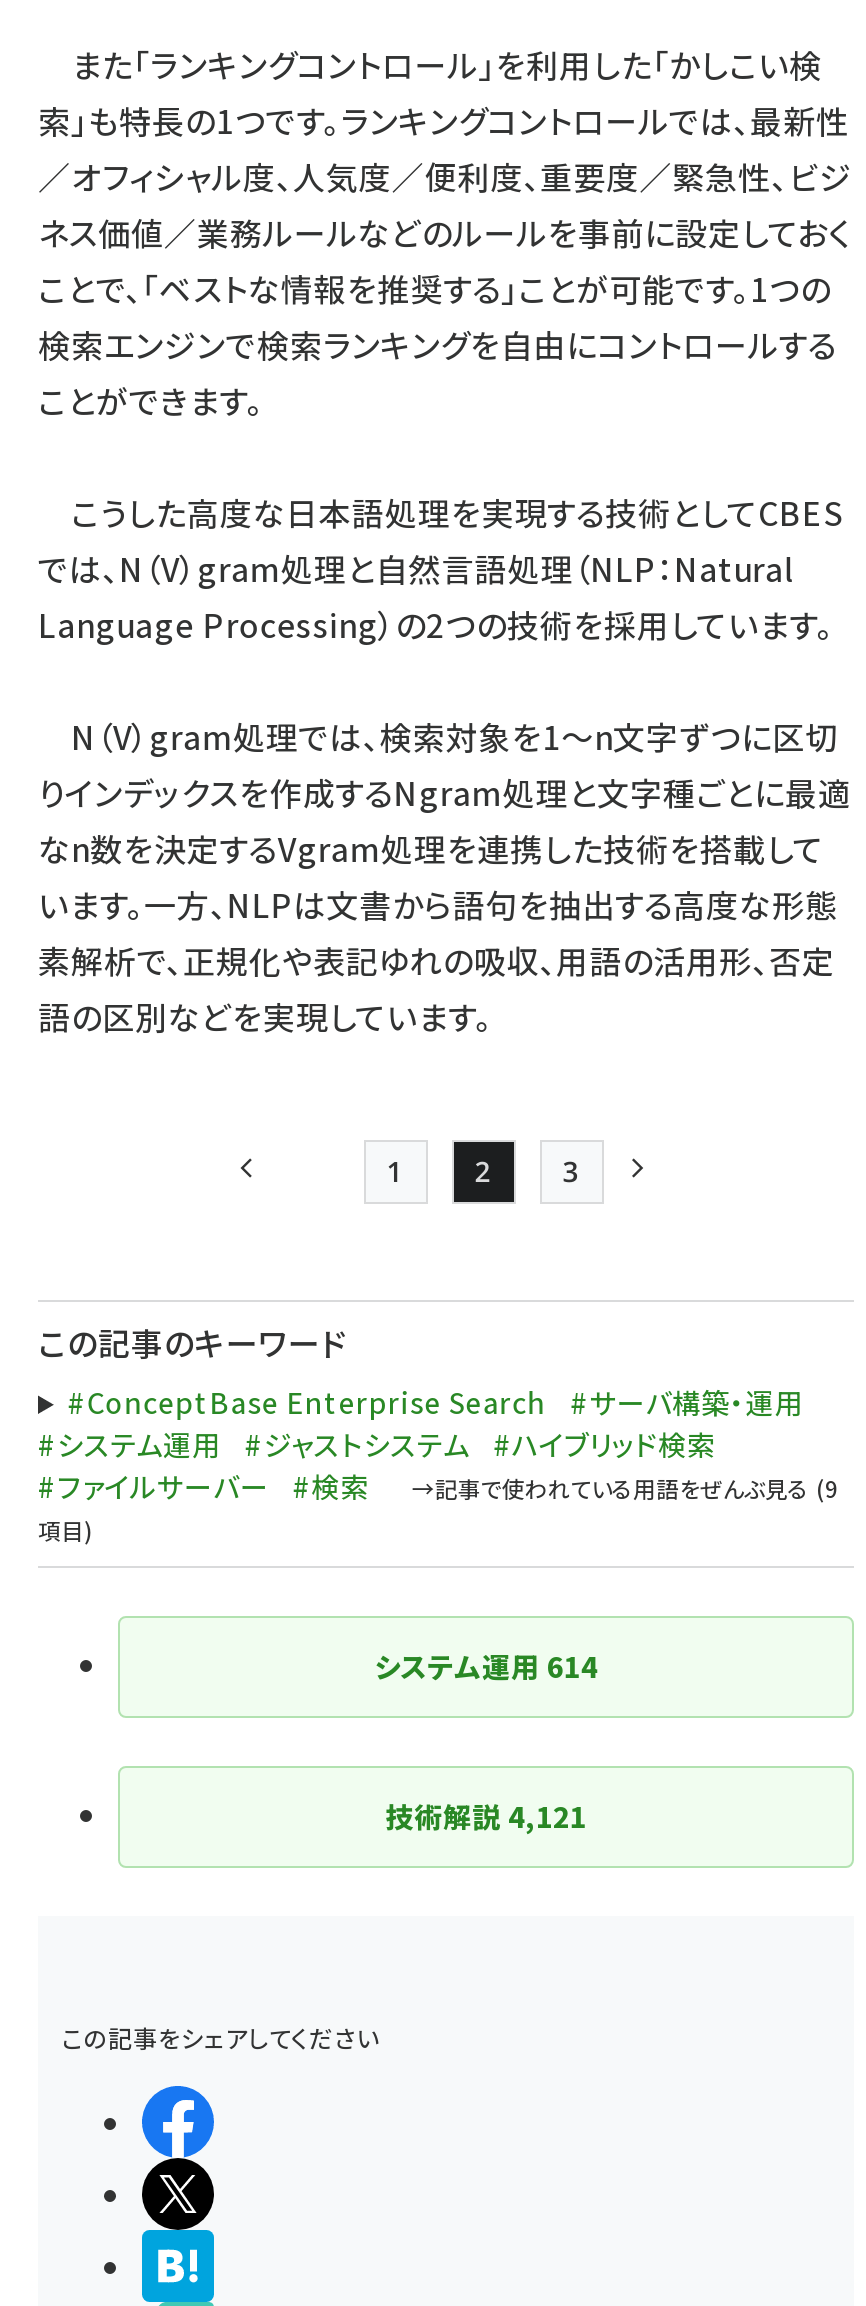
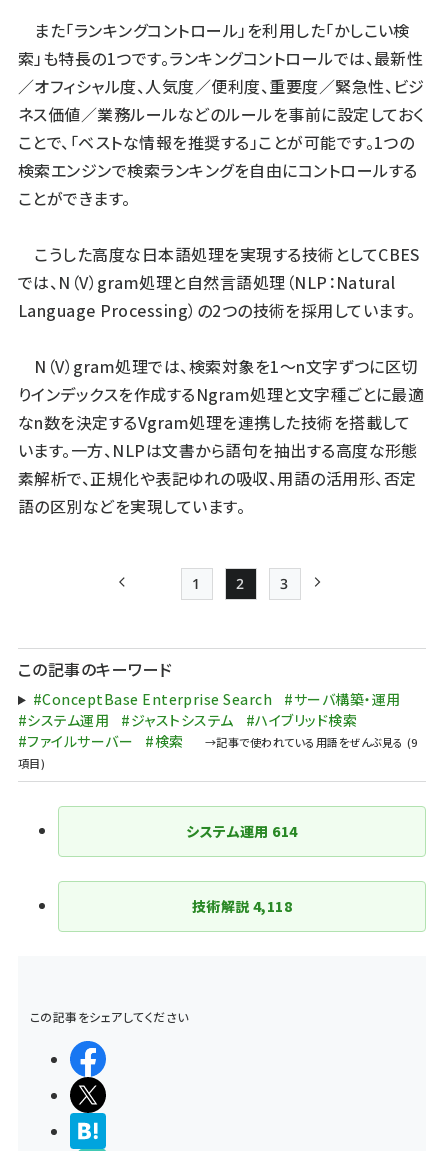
- 技術解説4,121
+ 技術解説4,118
